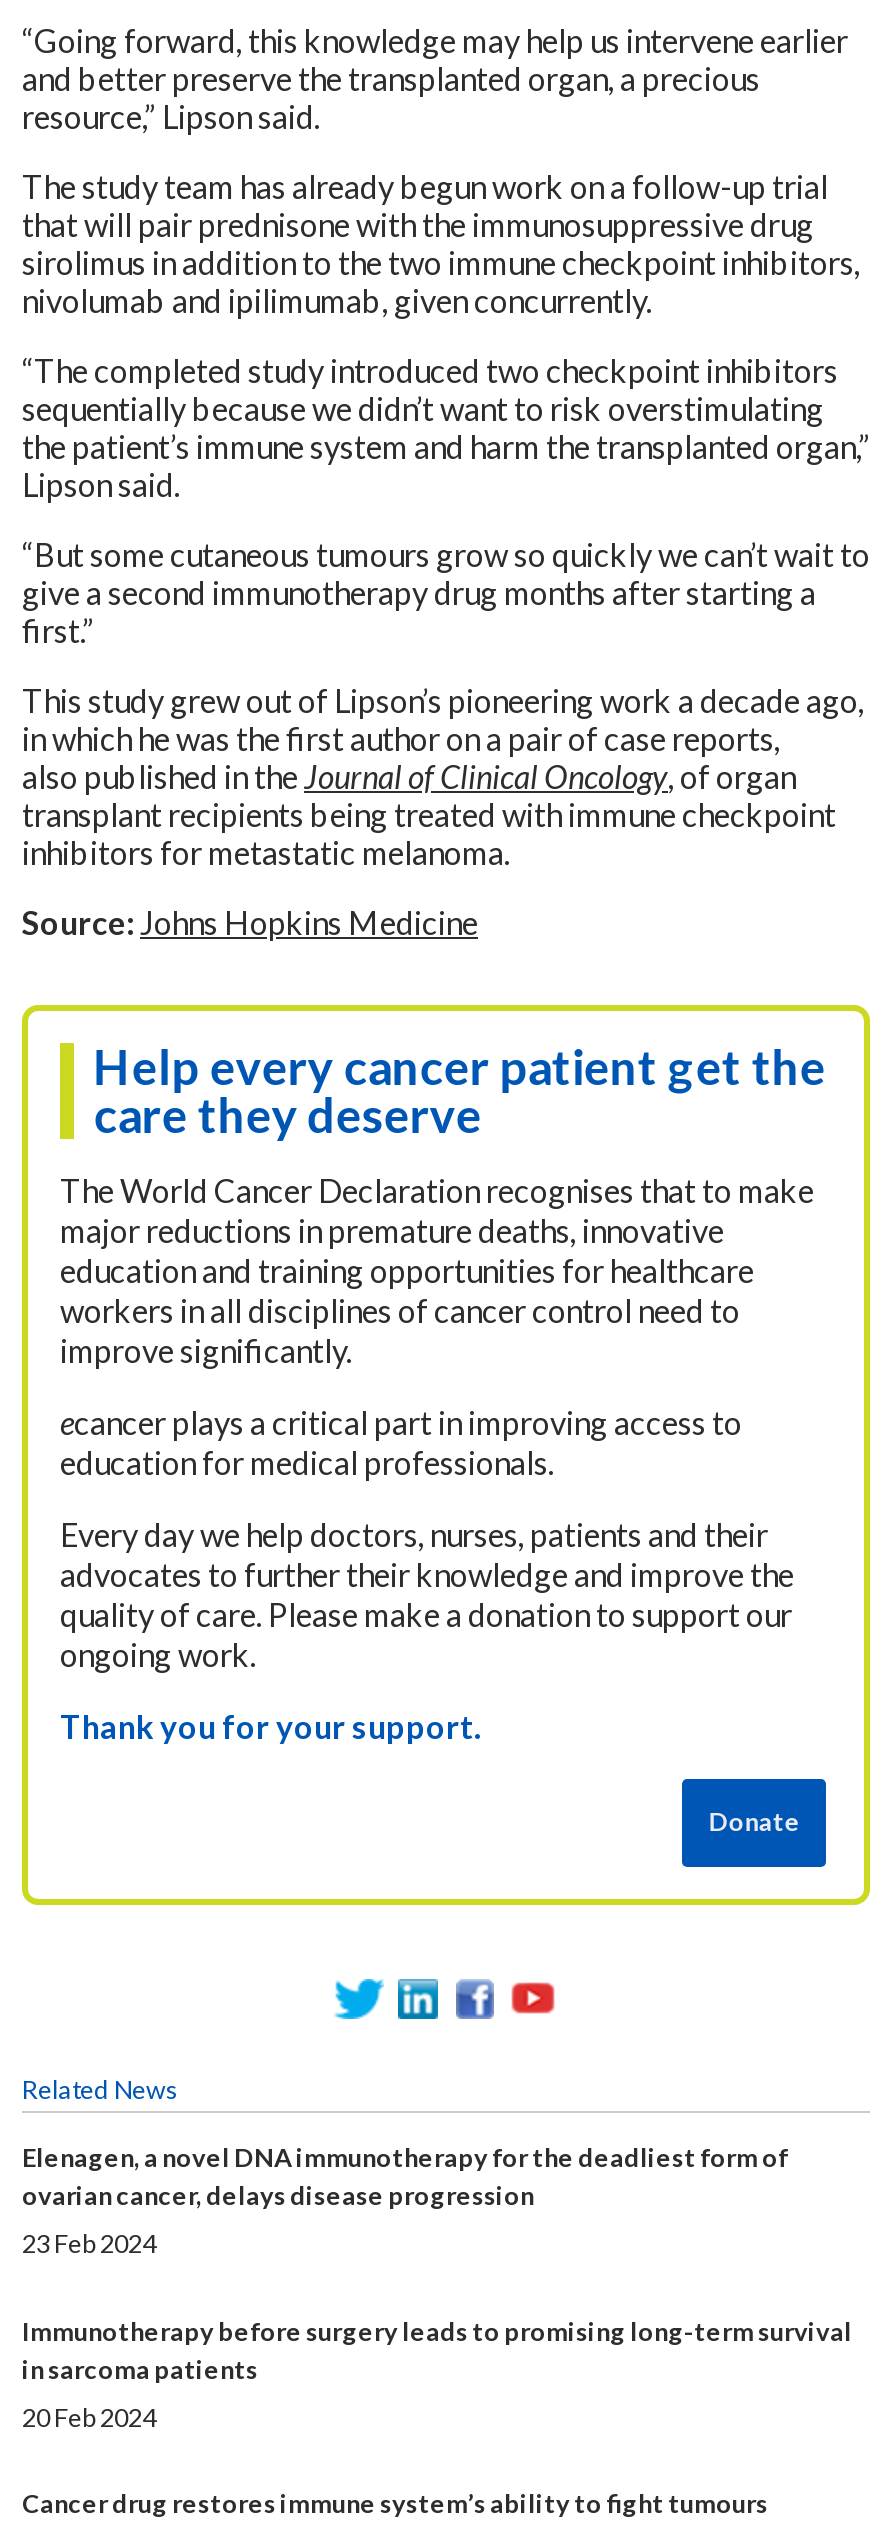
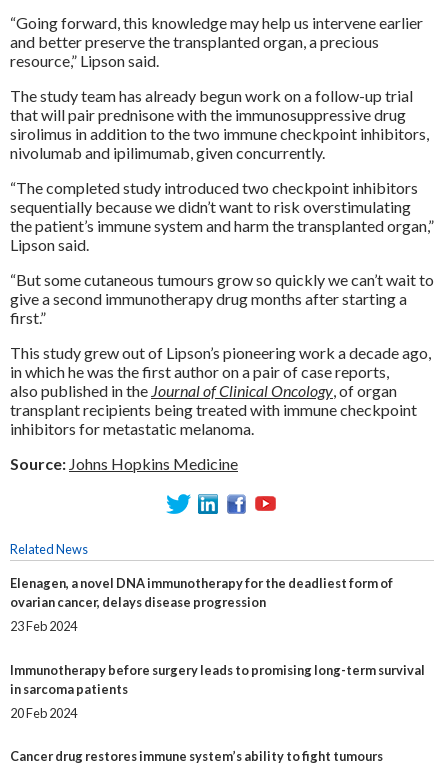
- [image]
- Help every cancer patient get the
- care they deserve
- The World Cancer Declaration recognises that to make
- major reductions in premature deaths, innovative
- education and training opportunities for healthcare
- workers in all disciplines of cancer control need to
- improve significantly.
- ecancer plays a critical part in improving access to
- education for medical professionals.
- Every day we help doctors, nurses, patients and their
- advocates to further their knowledge and improve the
- quality of care. Please make a donation to support our
- ongoing work.
- Thank you for your support.
